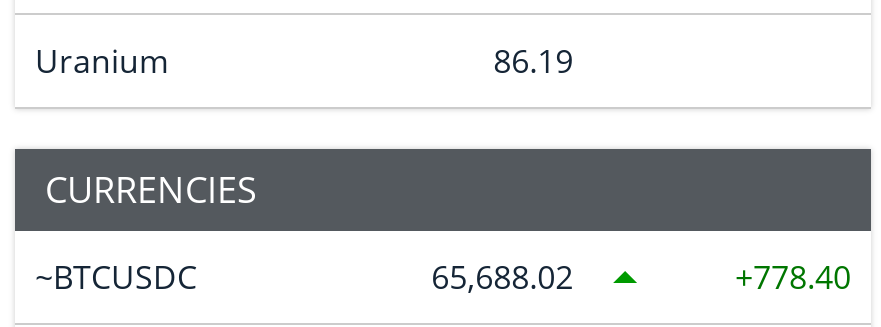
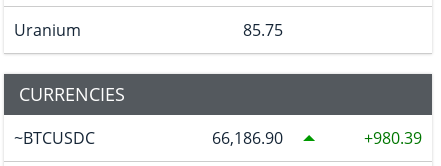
- 86.19
+ 85.75

- 65,688.02
+ 66,186.90

- 778.40
+ 980.39
